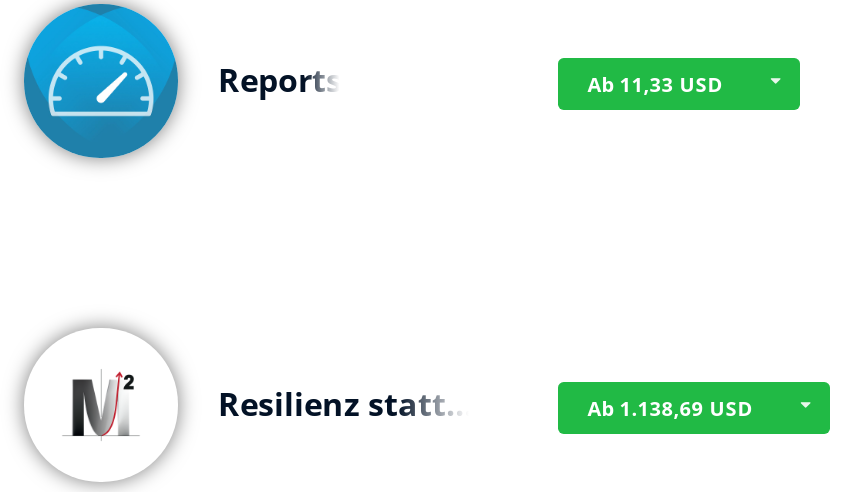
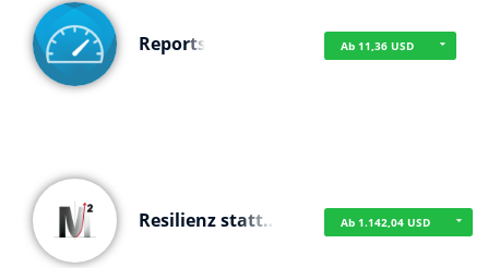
- Ab 11,33 USD
+ Ab 11,36 USD

- Ab 1.138,69 USD
+ Ab 1.142,04 USD
